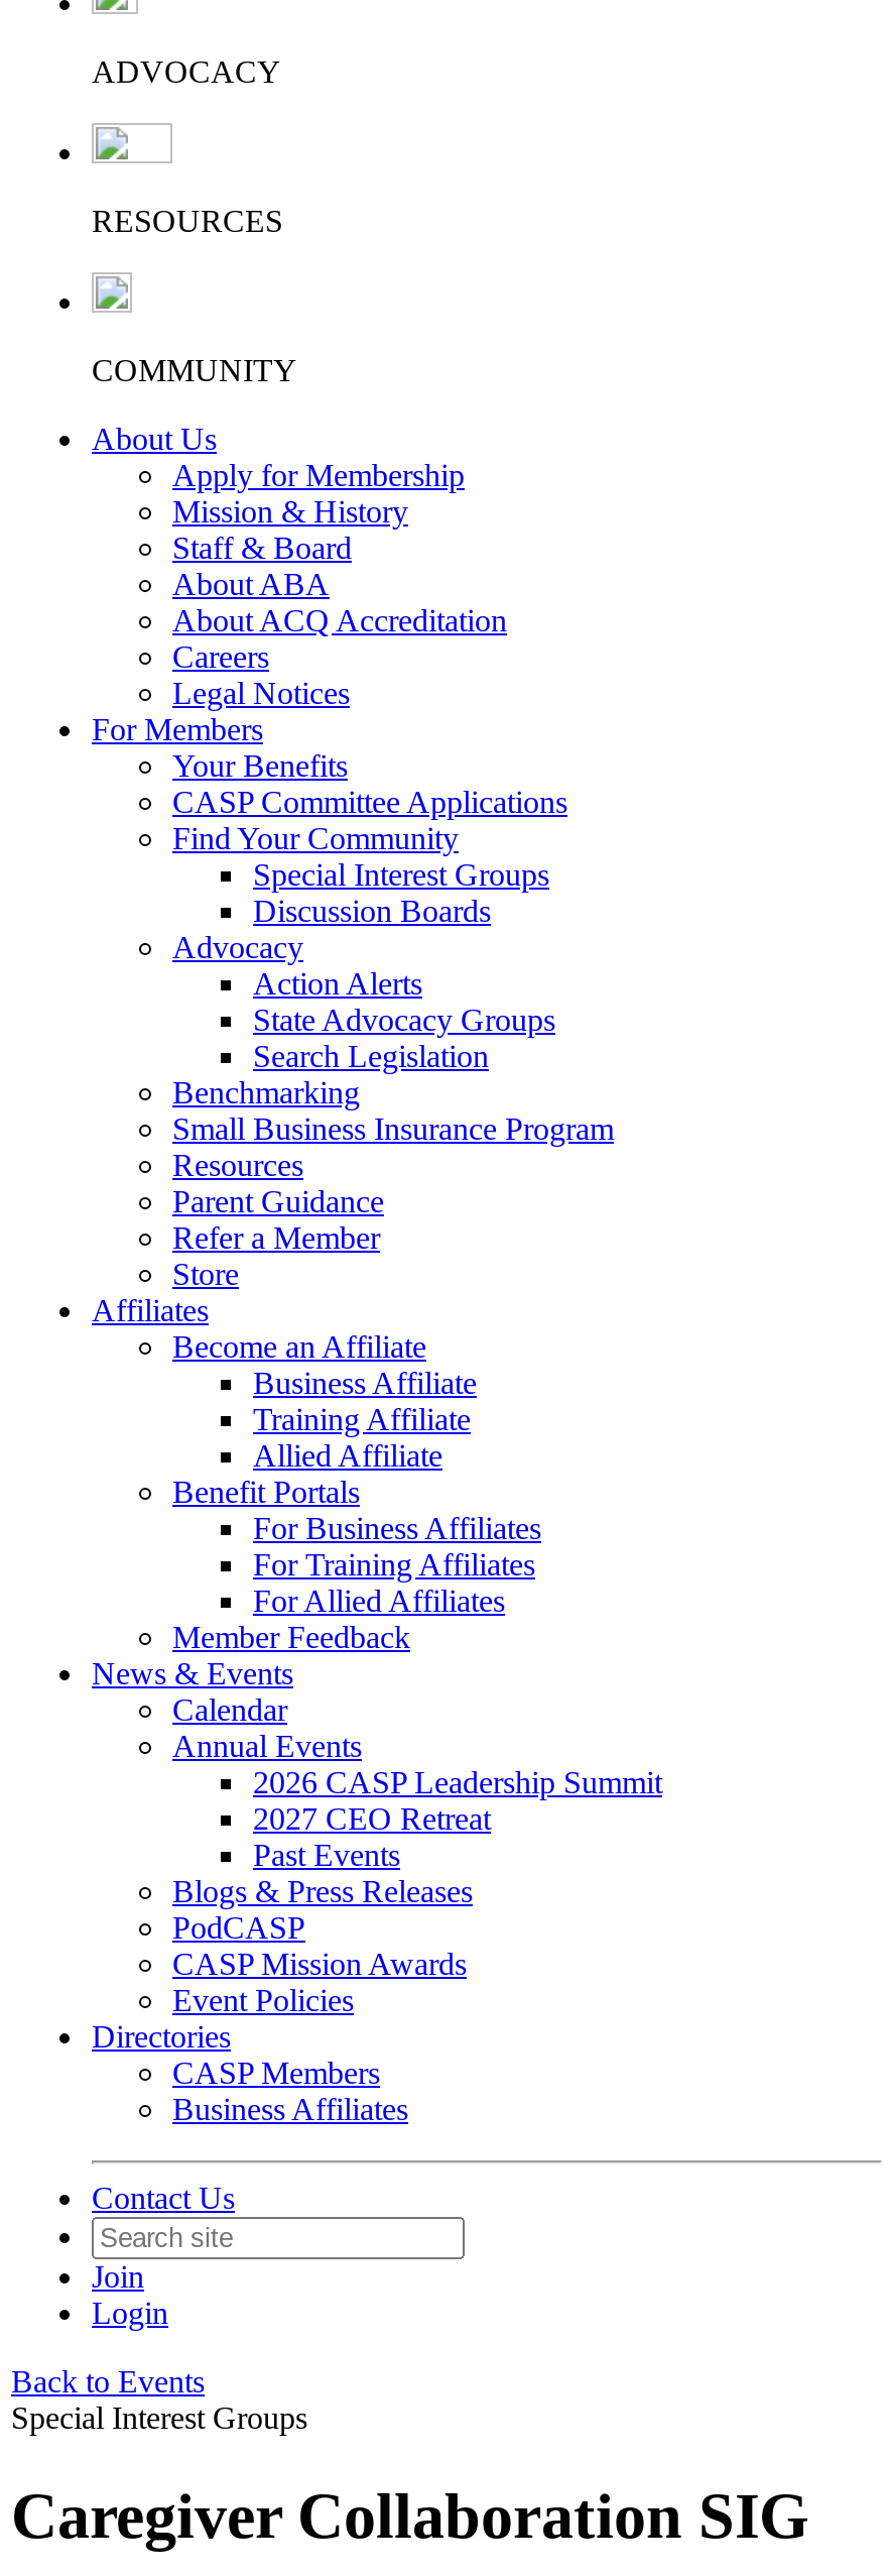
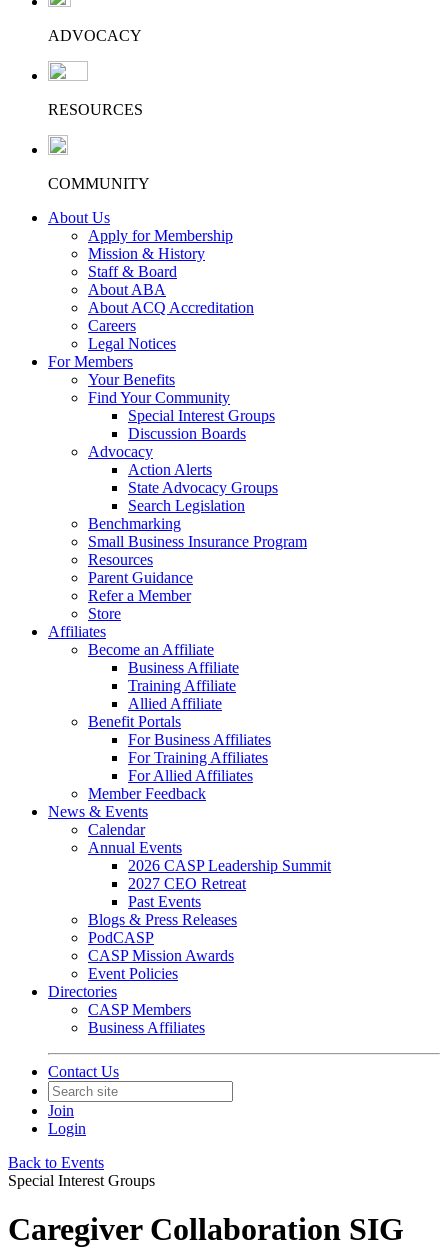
- CASP Committee Applications
